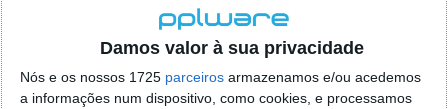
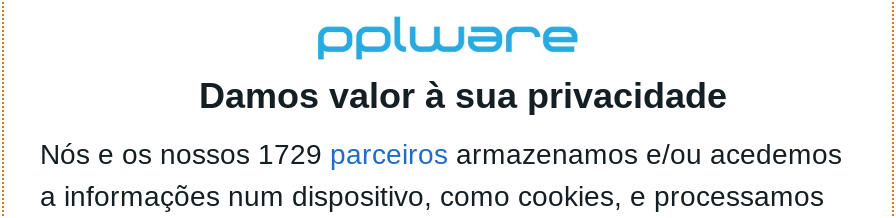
- Nós e os nossos 1725 parceiros armazenamos e/ou acedemos
+ Nós e os nossos 1729 parceiros armazenamos e/ou acedemos
